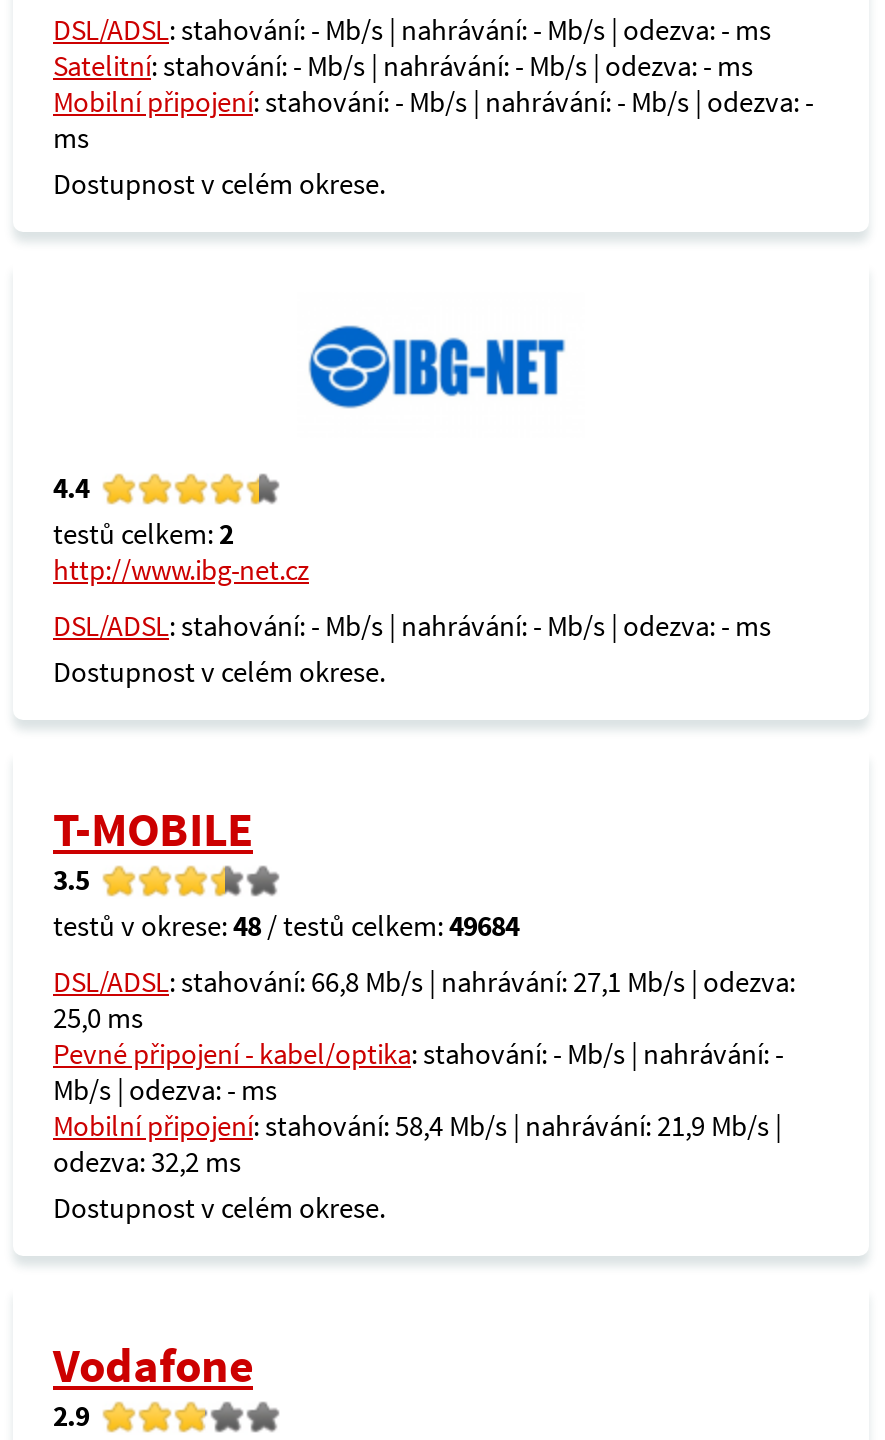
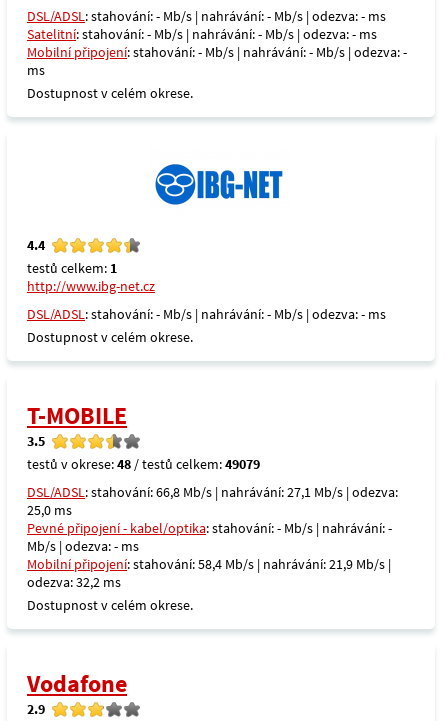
- testů celkem: 2
+ testů celkem: 1

- testů v okrese: 48 / testů celkem: 49684
+ testů v okrese: 48 / testů celkem: 49079
